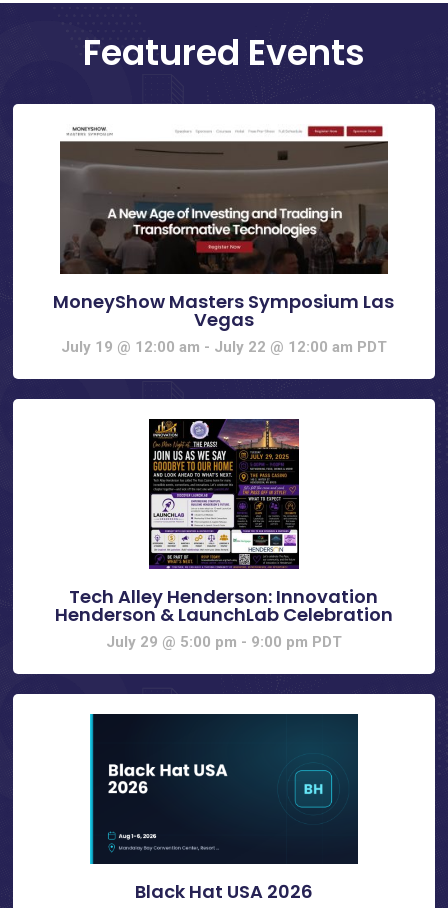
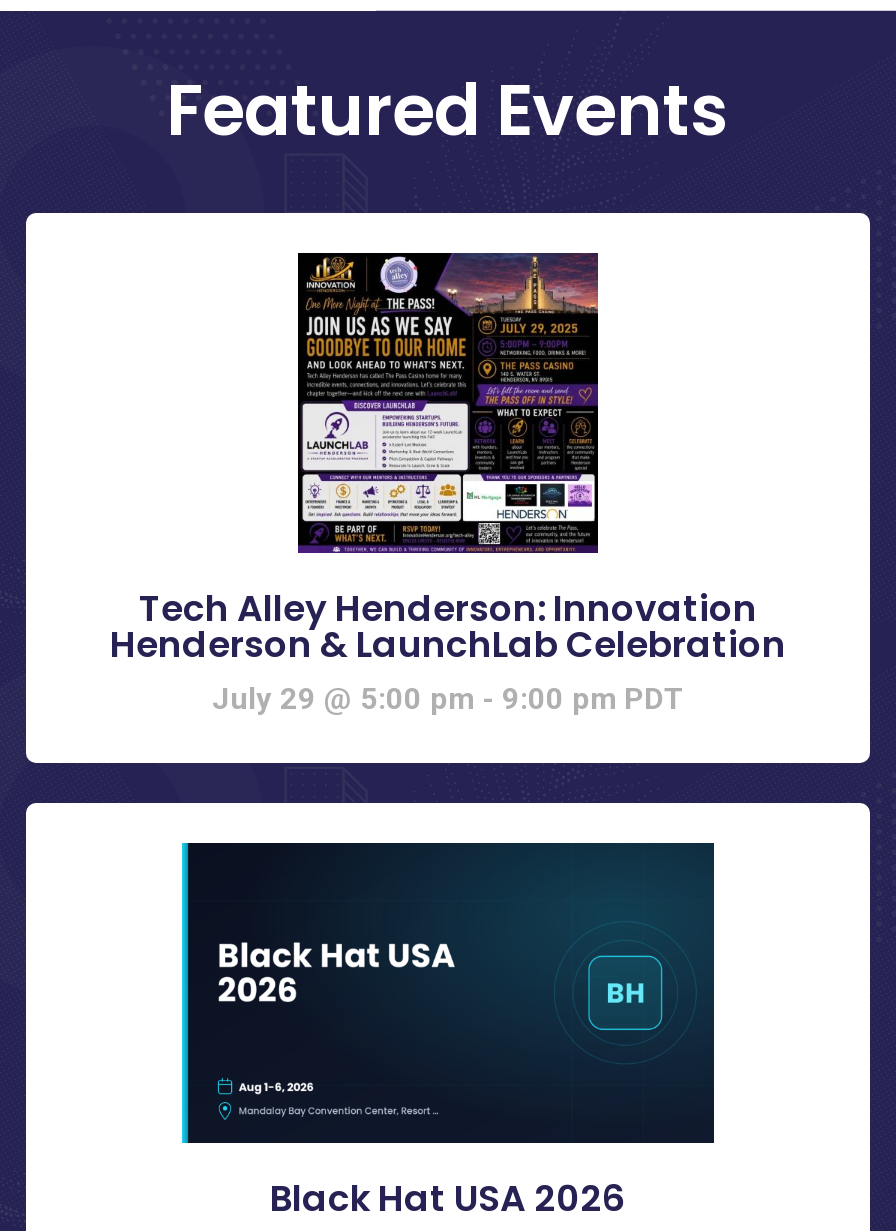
- [image]
- MoneyShow Masters Symposium Las
- Vegas
- July 19 @ 12:00 am - July 22 @ 12:00 am PDT
